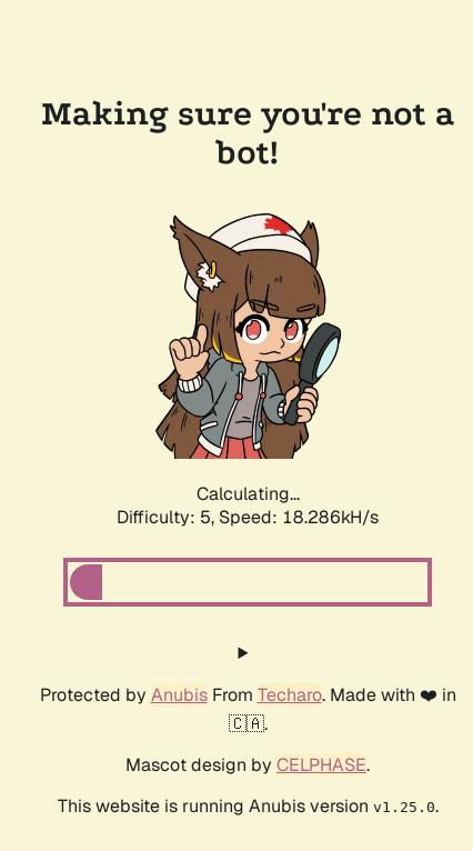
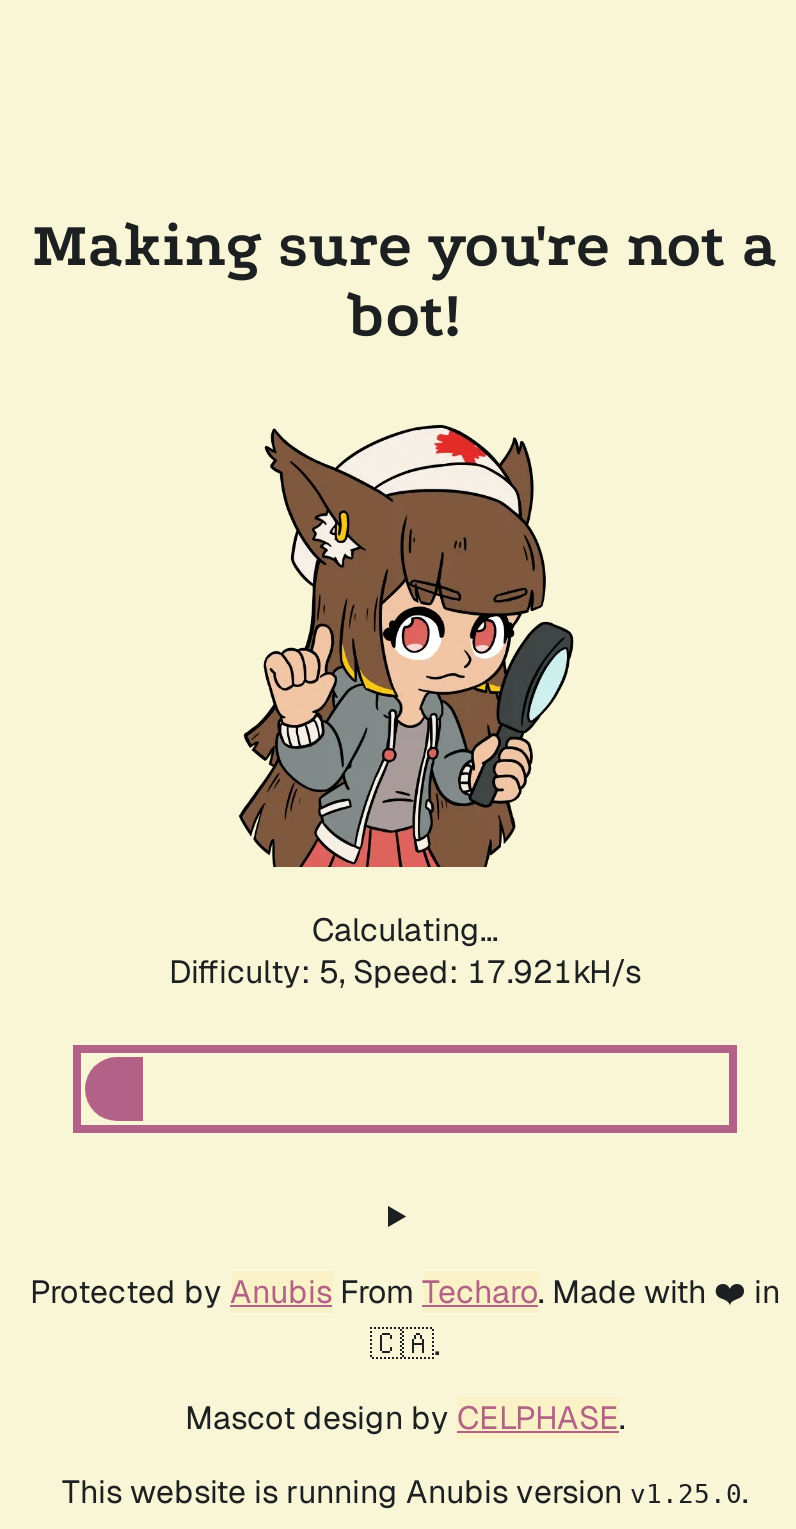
- Difficulty: 5, Speed: 18.286kH/s
+ Difficulty: 5, Speed: 17.921kH/s
